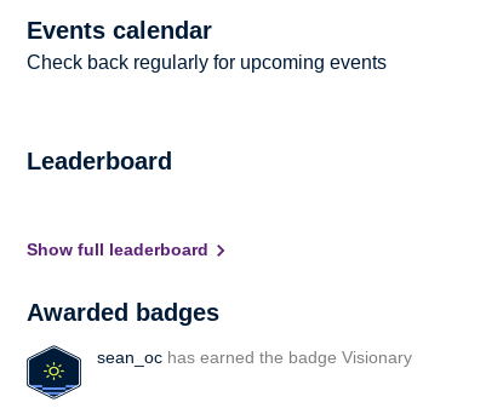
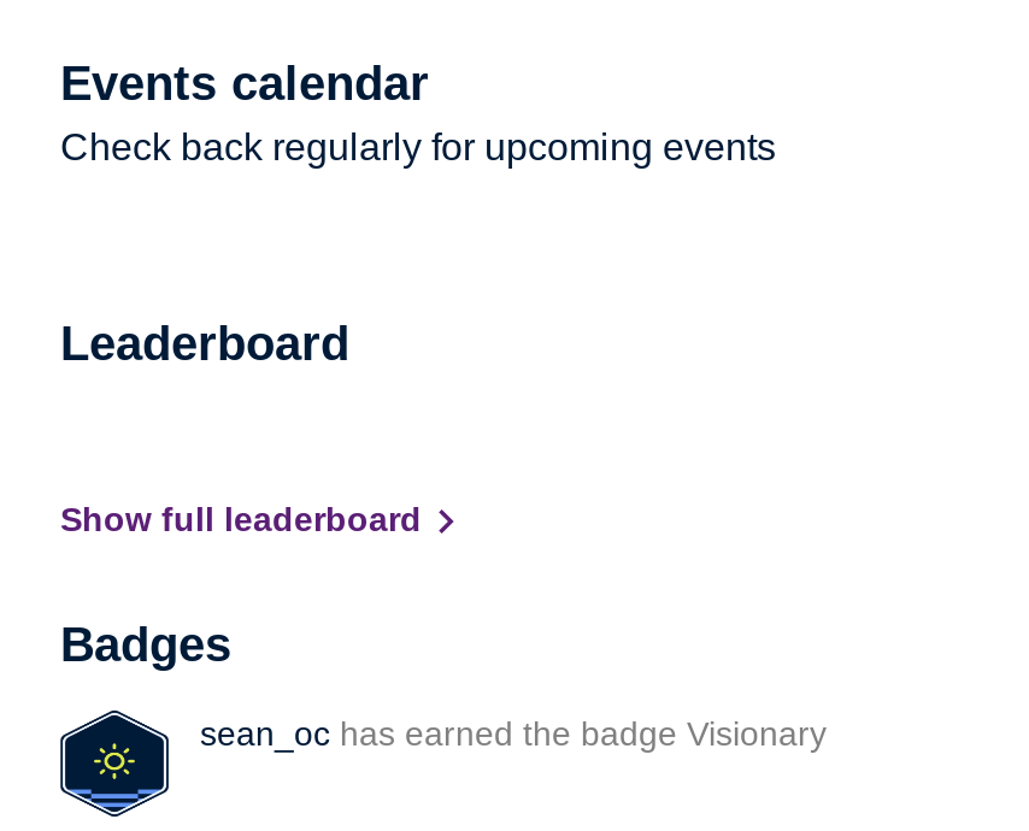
- Awarded badges
+ Badges
